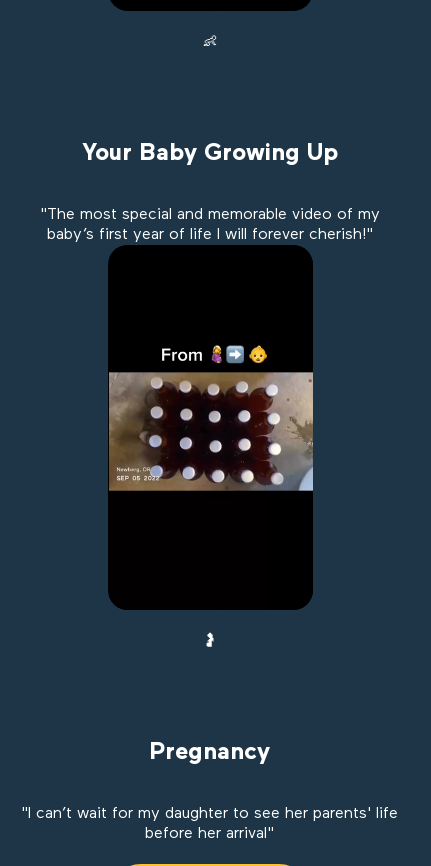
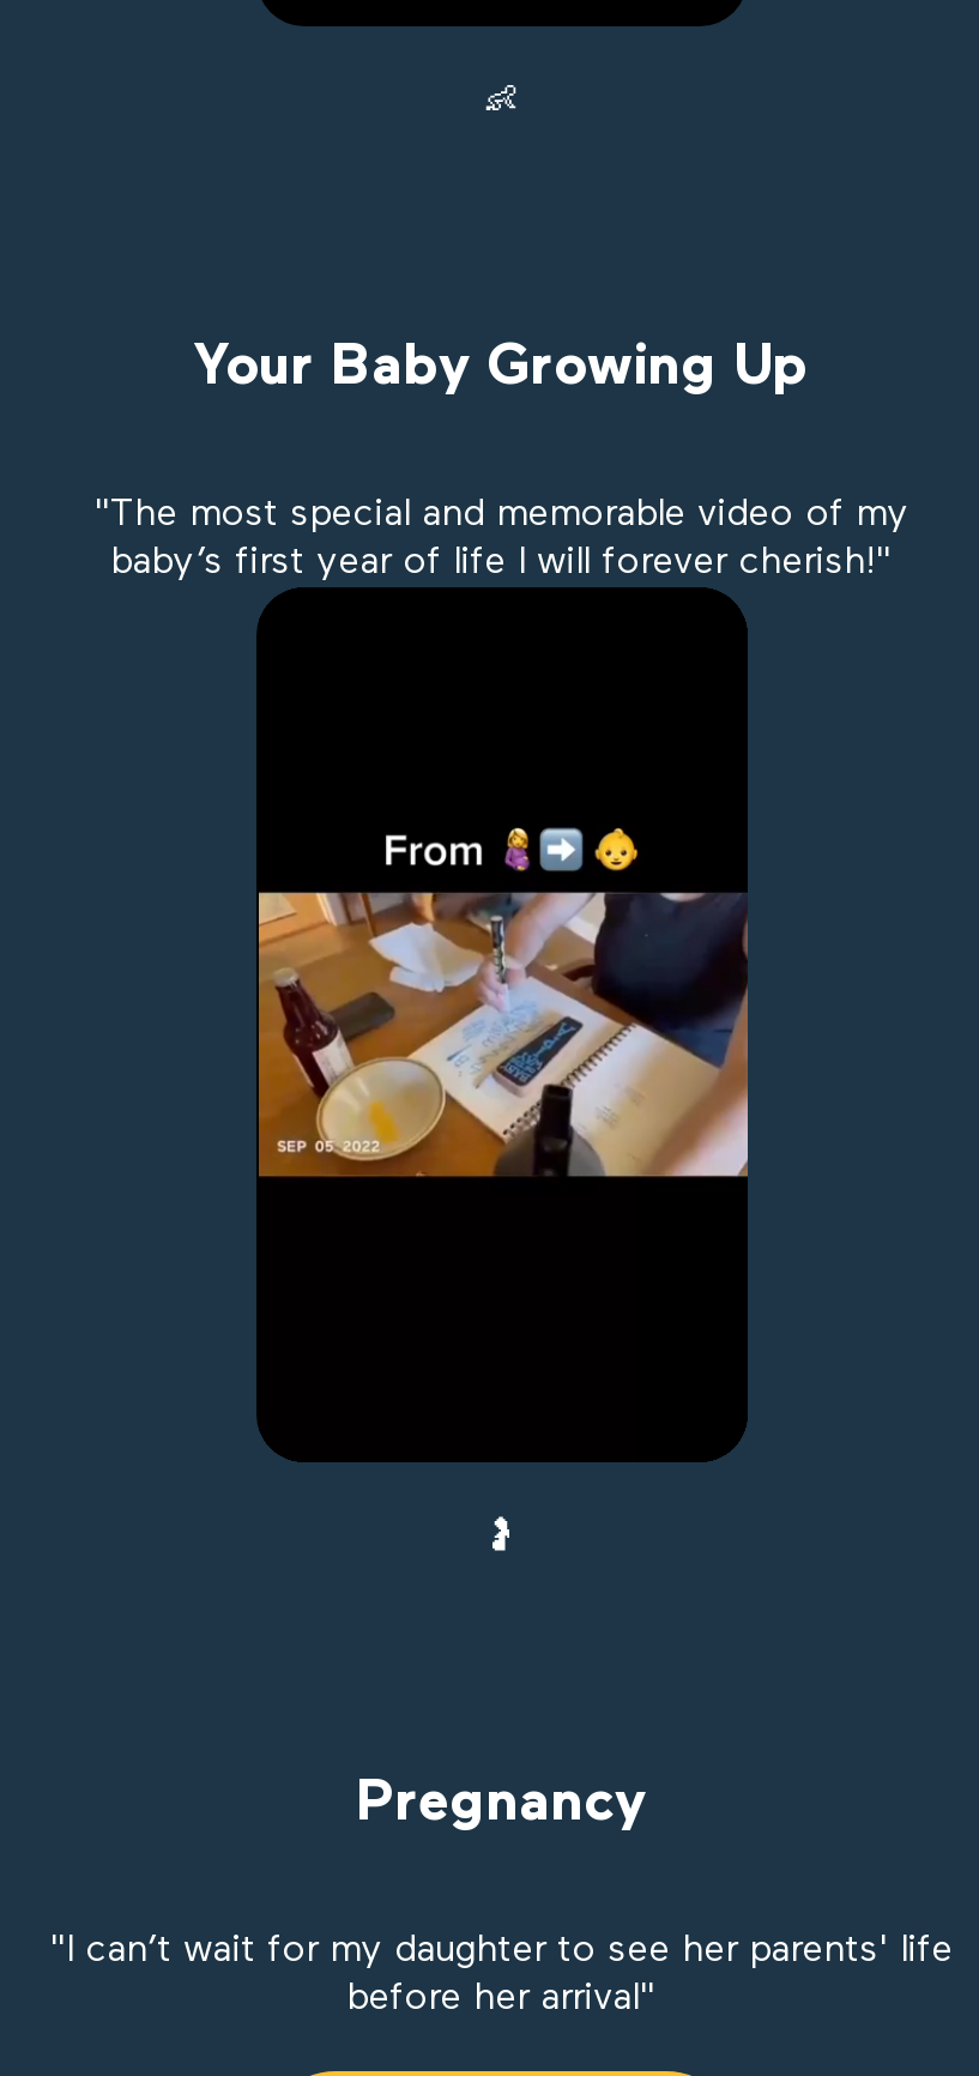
- [image]
+ [image]
